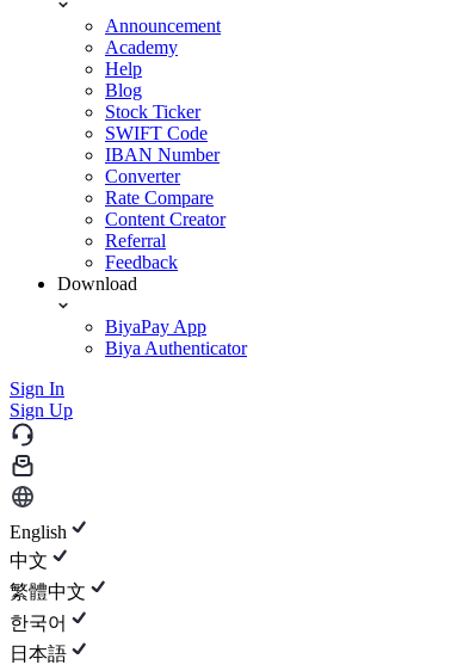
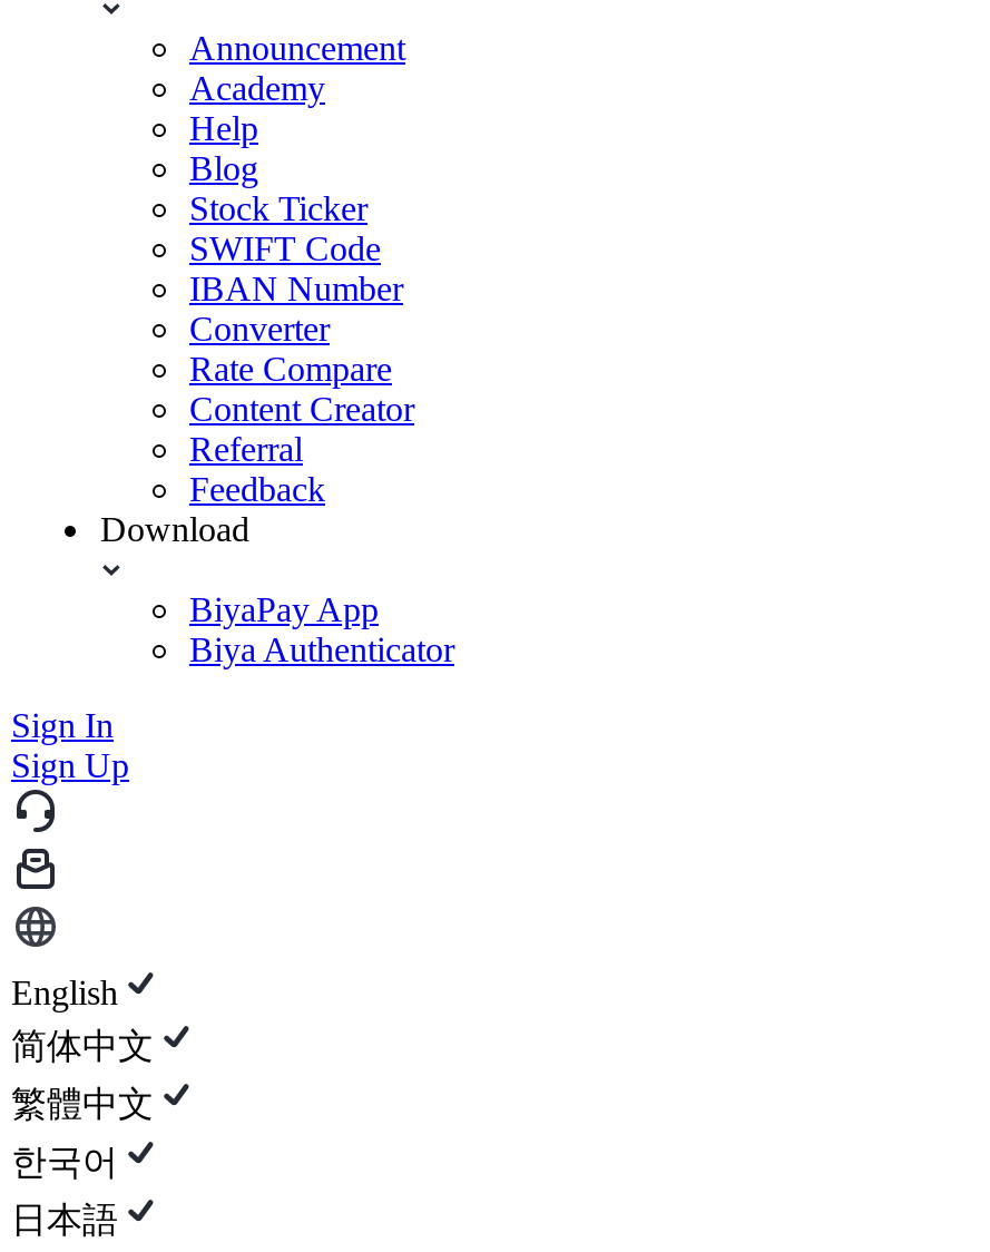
- 中文
+ 简体中文
